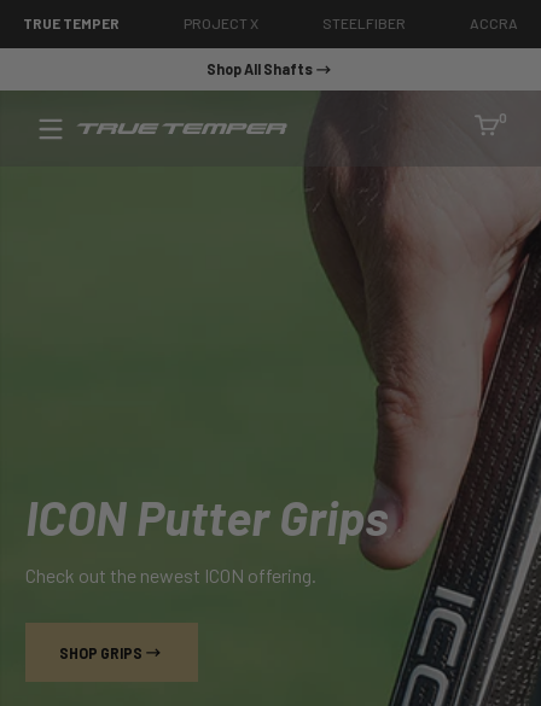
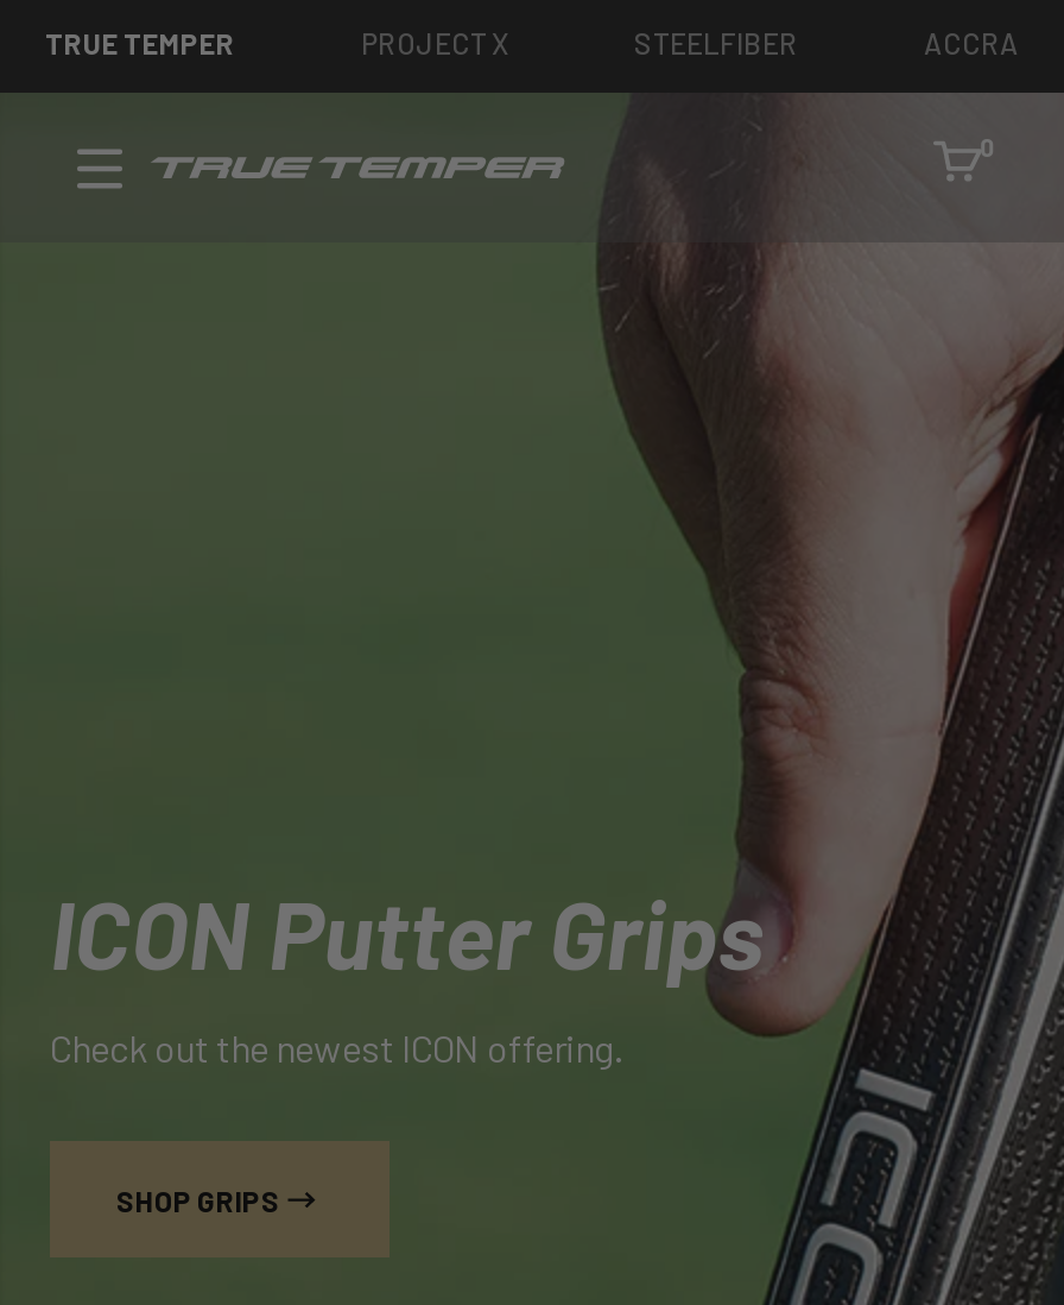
- Shop All Shafts
